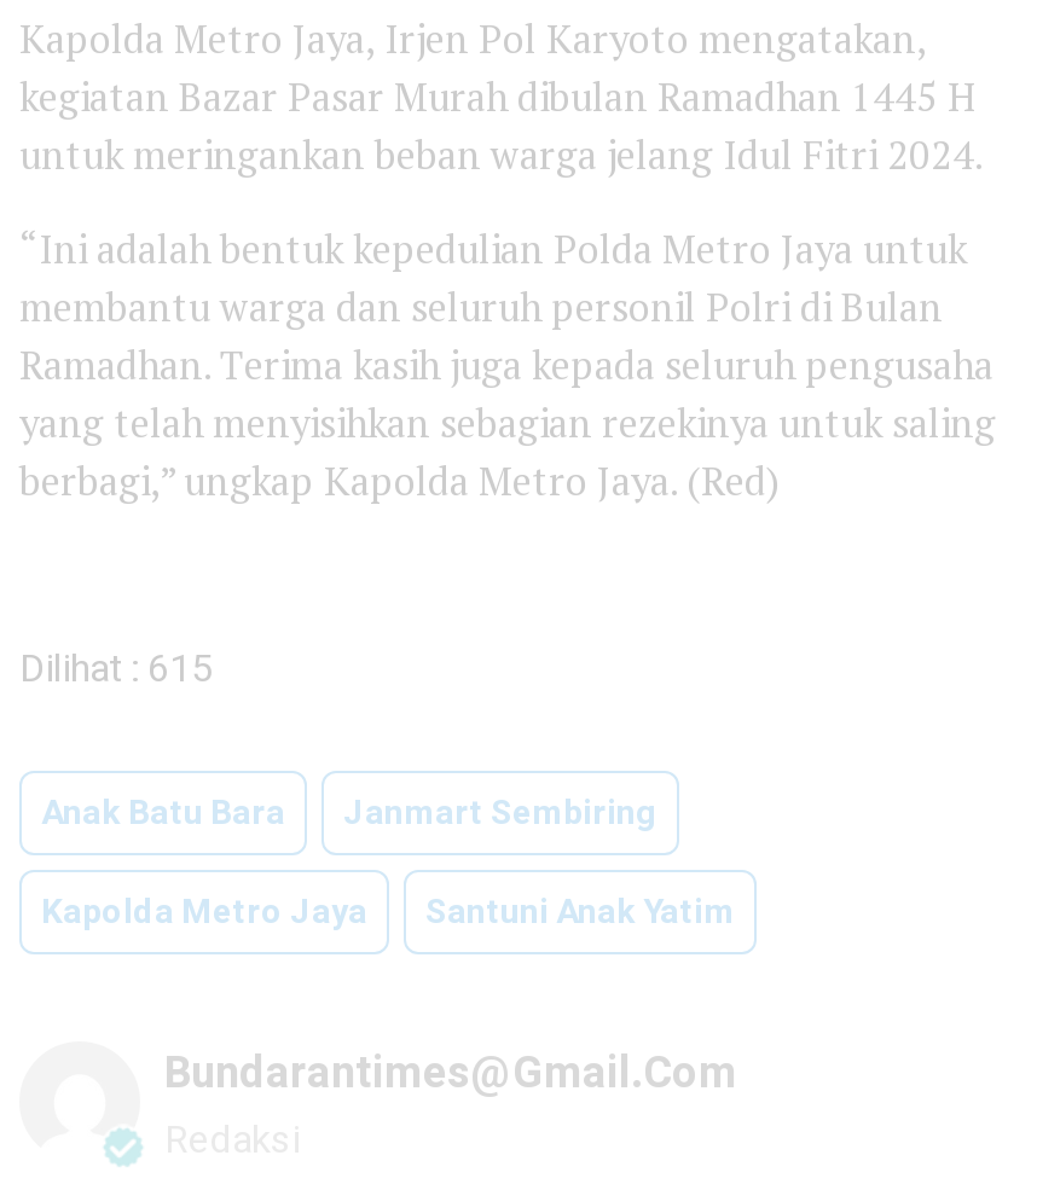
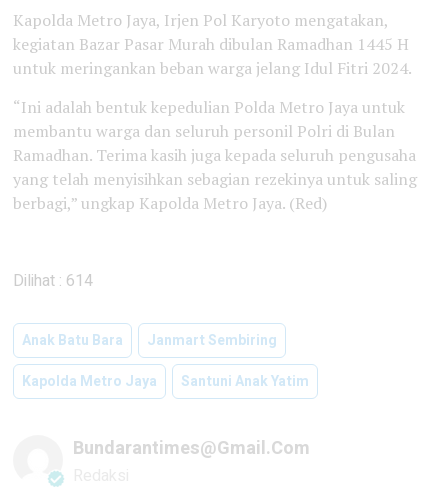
- Dilihat : 615
+ Dilihat : 614
